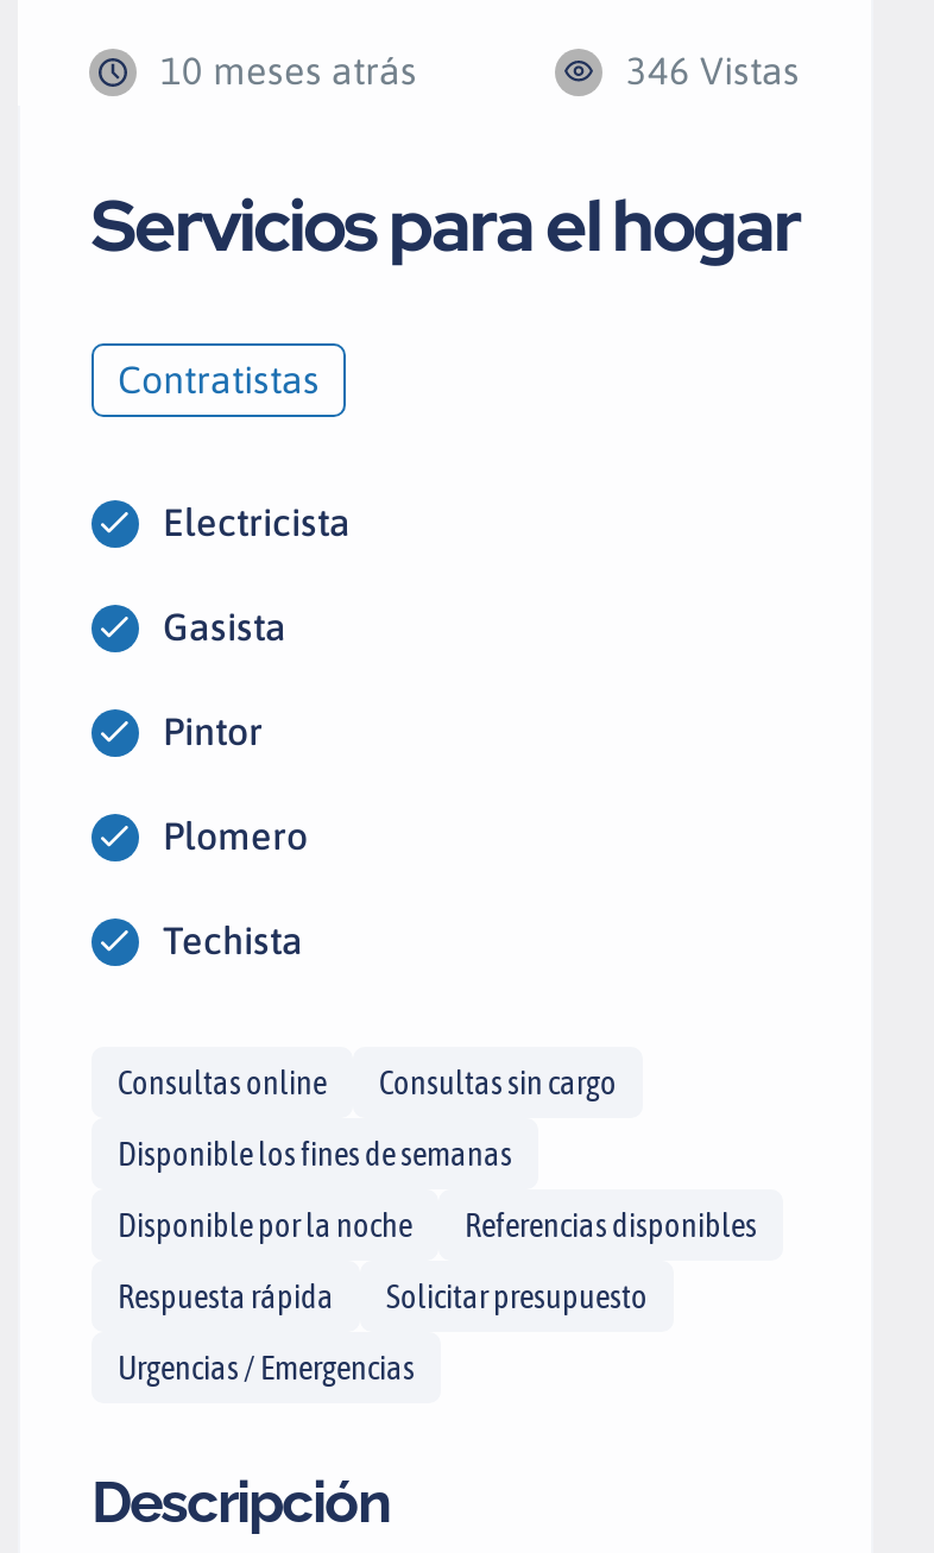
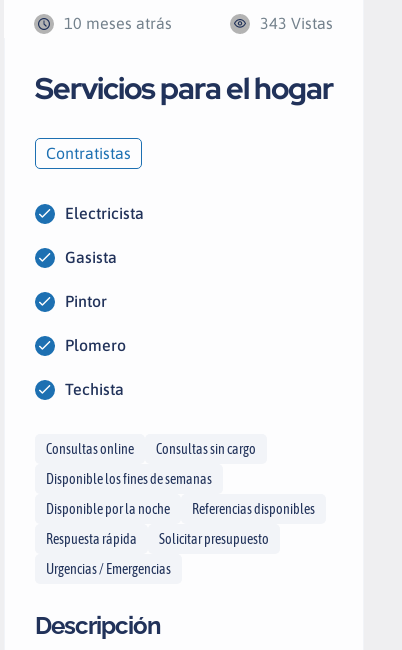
- 346 Vistas
+ 343 Vistas
